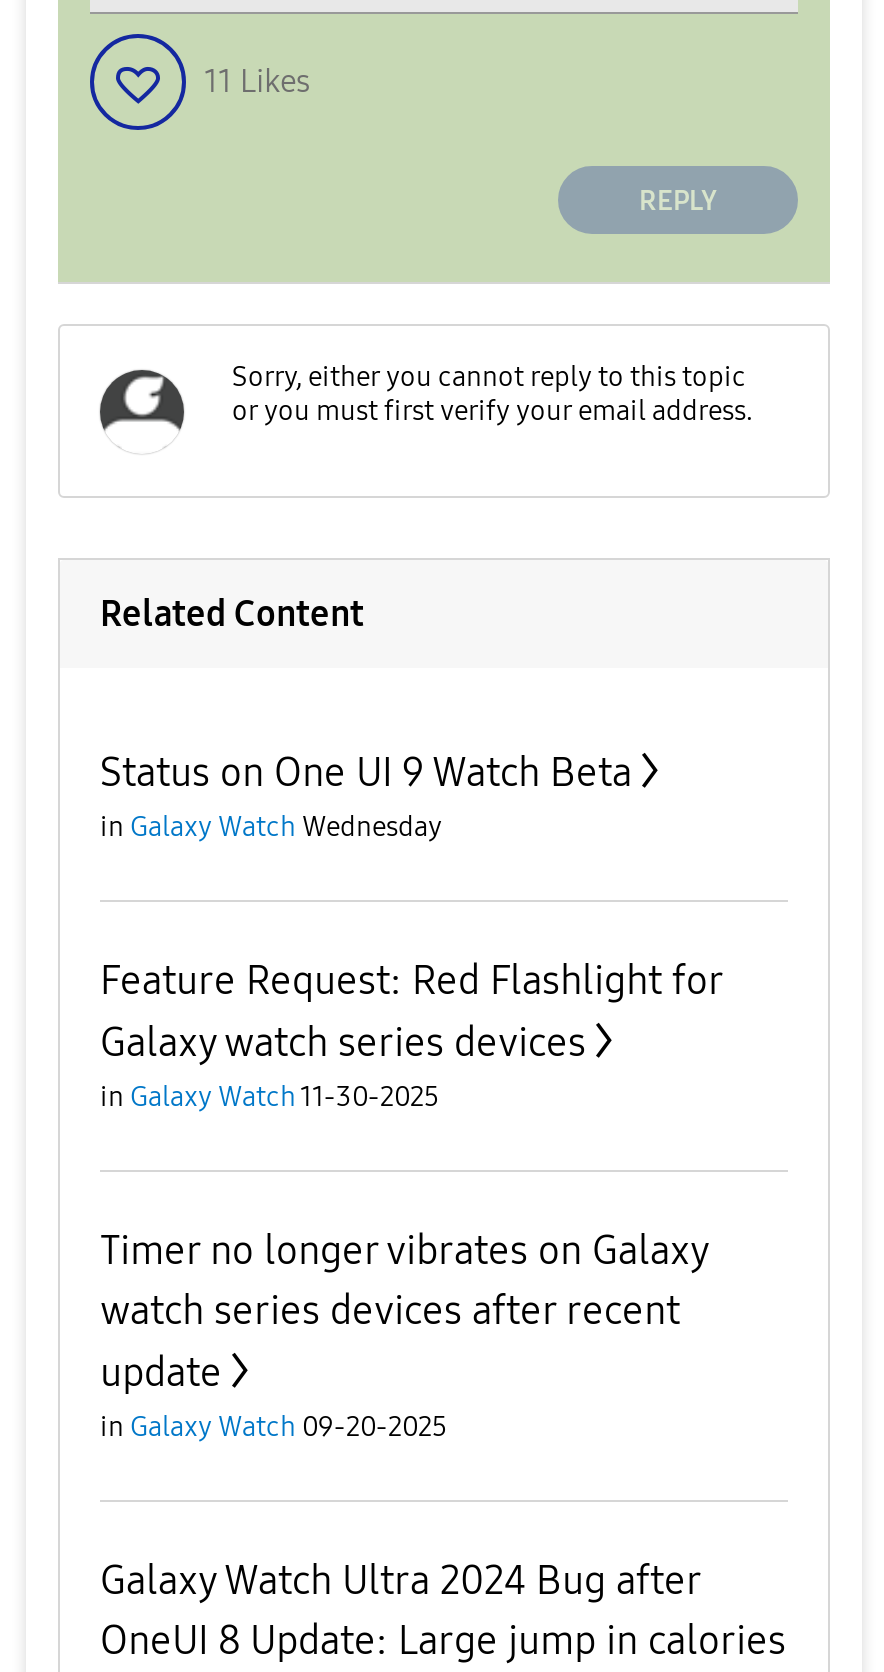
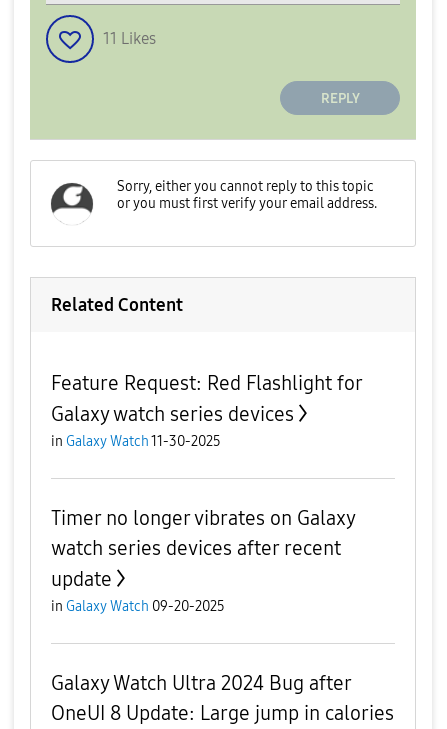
- Status on One UI 9 Watch Beta
- in Galaxy Watch Wednesday
